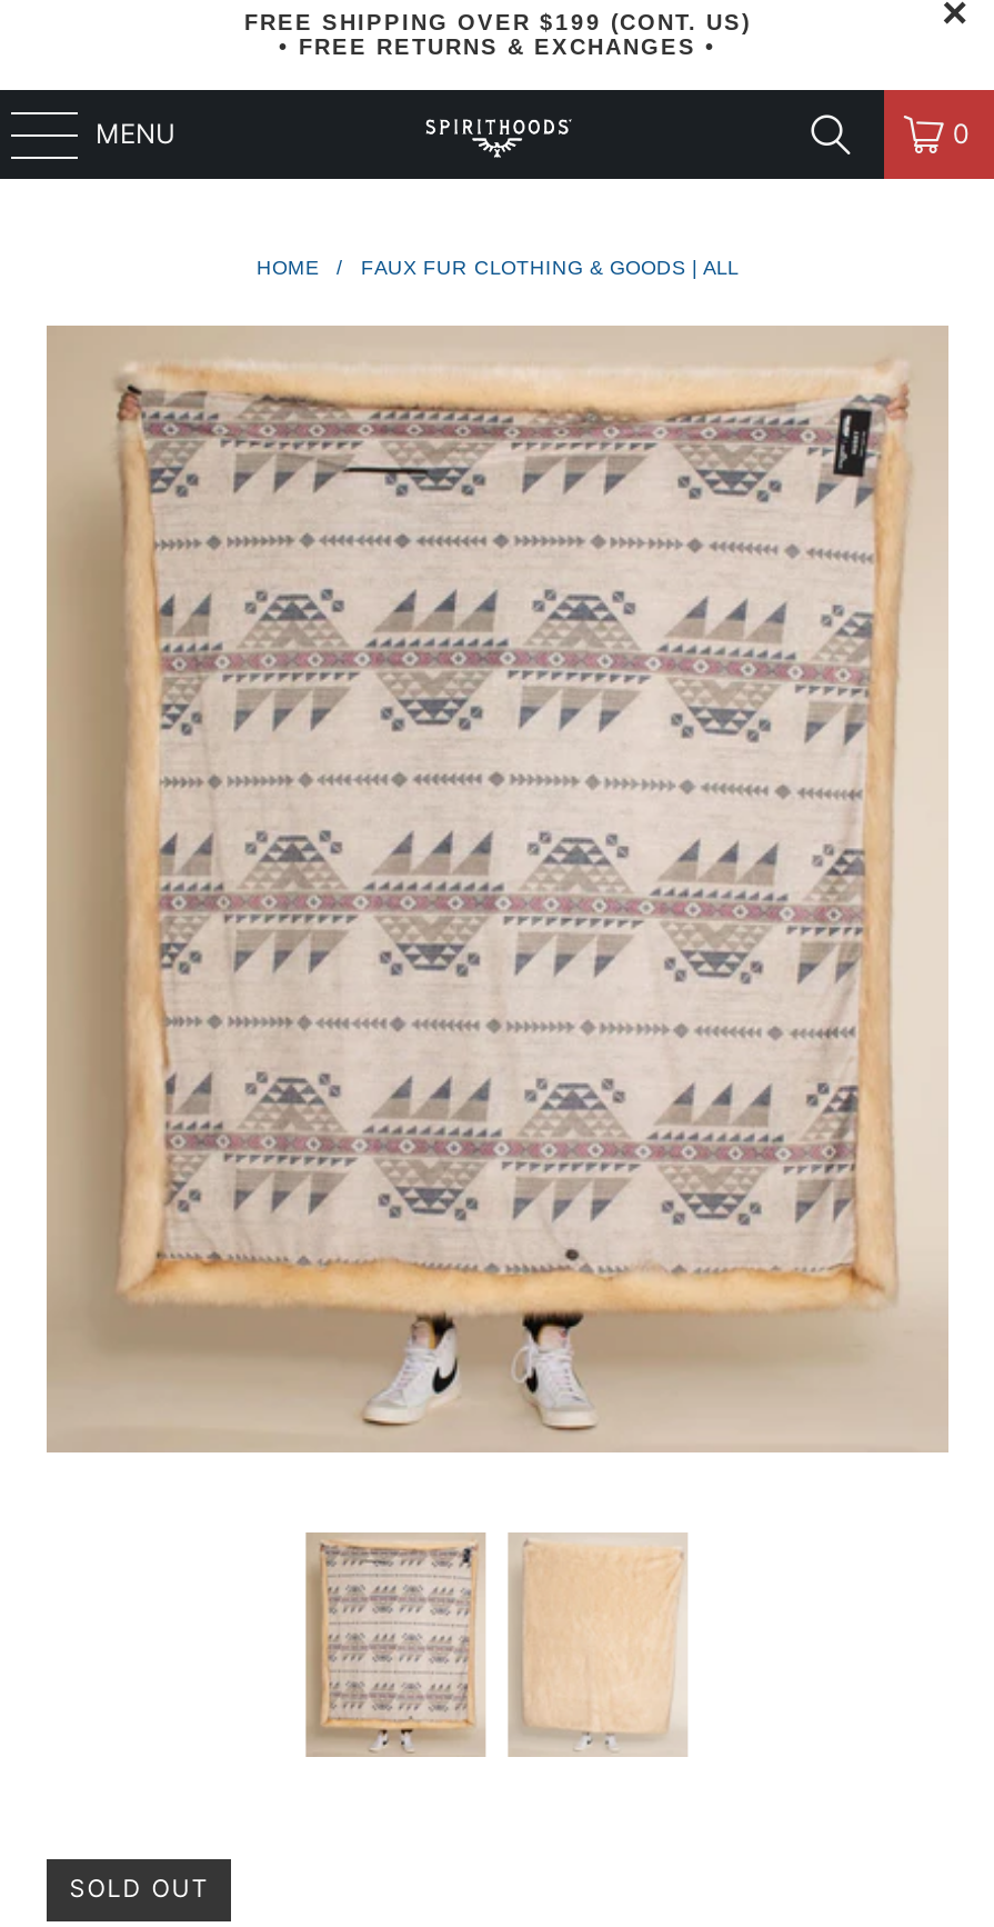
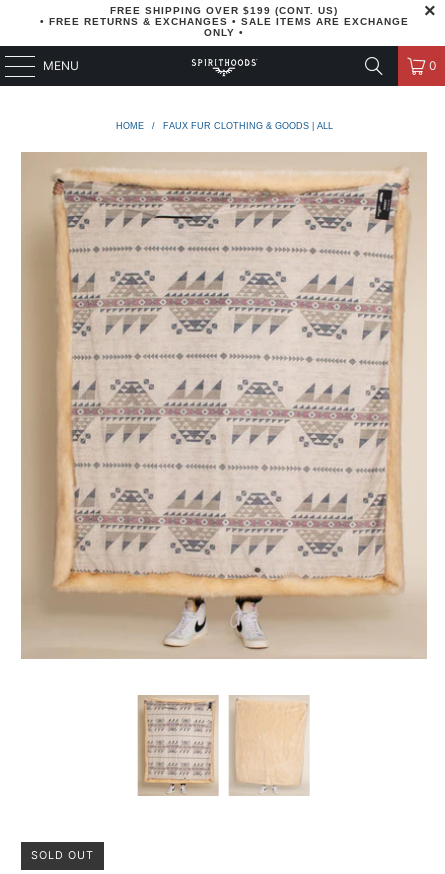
- • FREE RETURNS & EXCHANGES •
+ • FREE RETURNS & EXCHANGES • SALE ITEMS ARE EXCHANGE
+ ONLY •
